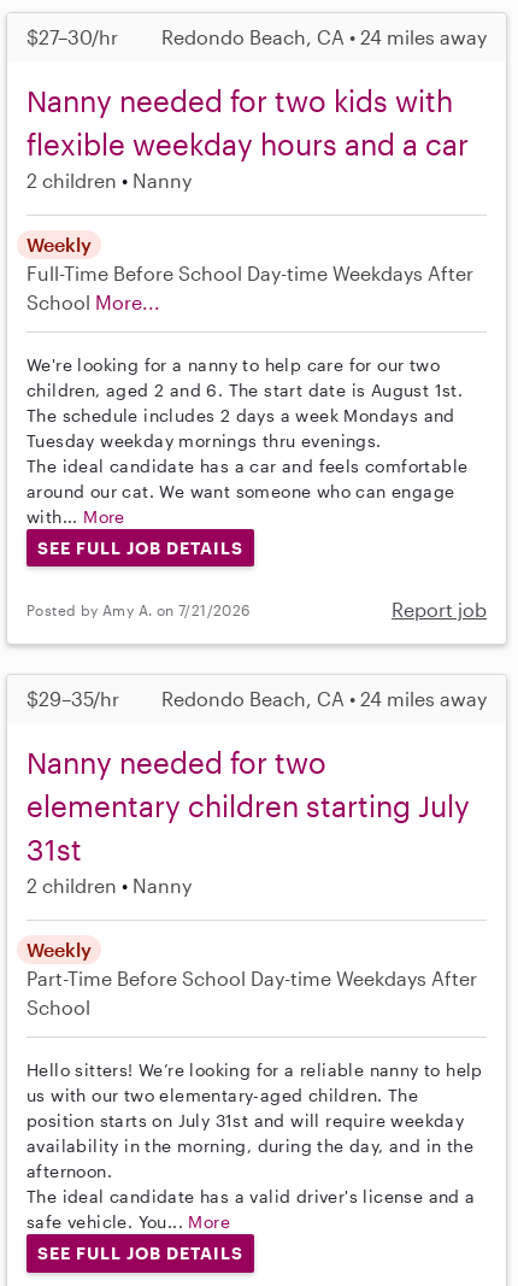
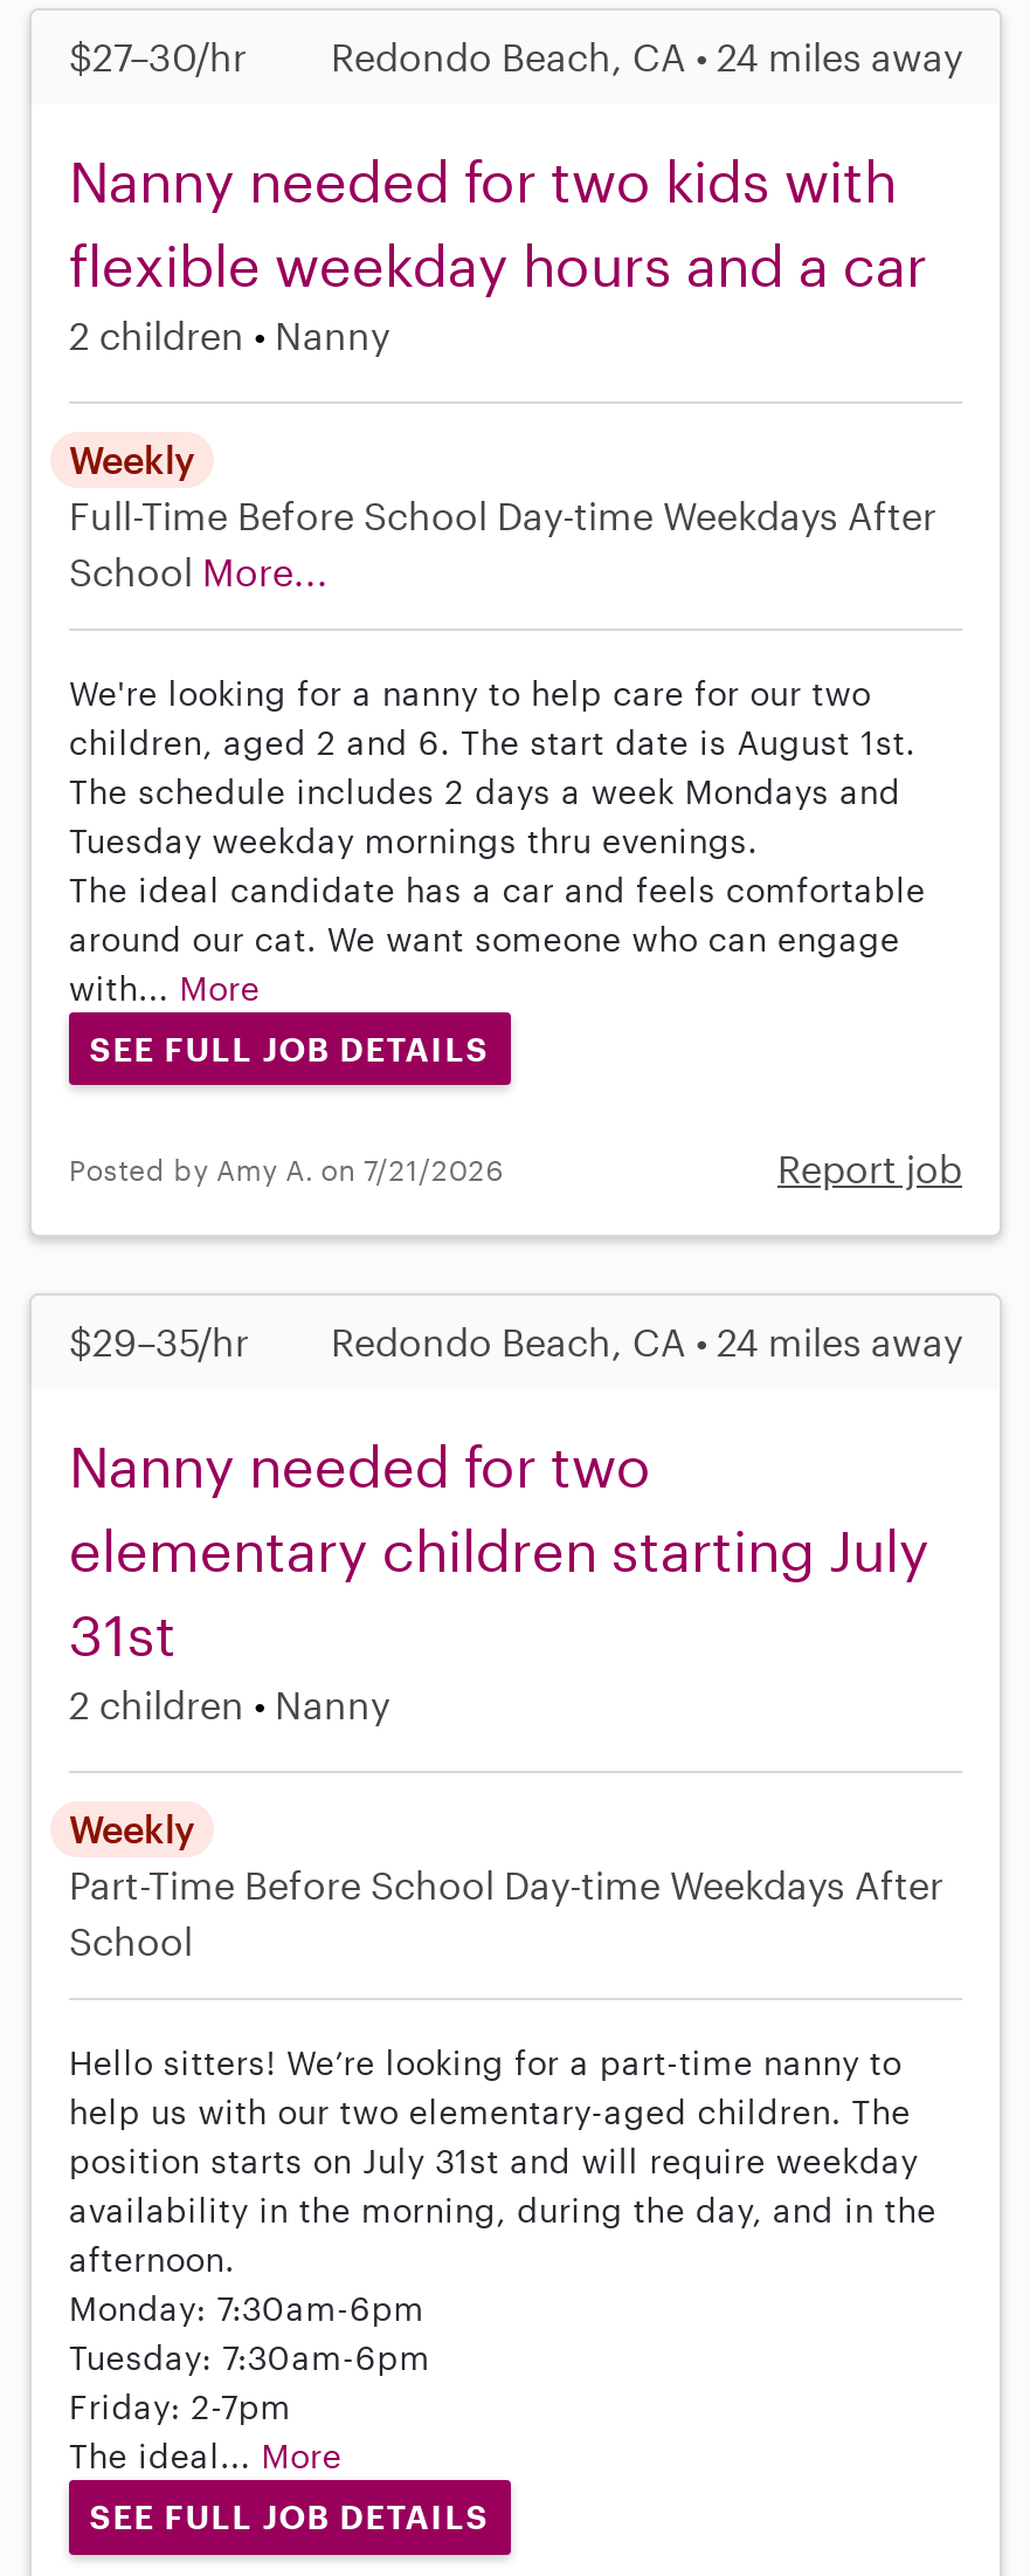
- Hello sitters! We’re looking for a reliable nanny to help
- us with our two elementary-aged children. The
+ Hello sitters! We’re looking for a part-time nanny to
+ help us with our two elementary-aged children. The

- The ideal candidate has a valid driver's license and a
- safe vehicle. You... More
+ Monday: 7:30am-6pm
+ Tuesday: 7:30am-6pm
+ Friday: 2-7pm
+ The ideal... More
